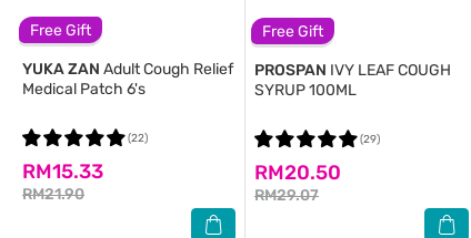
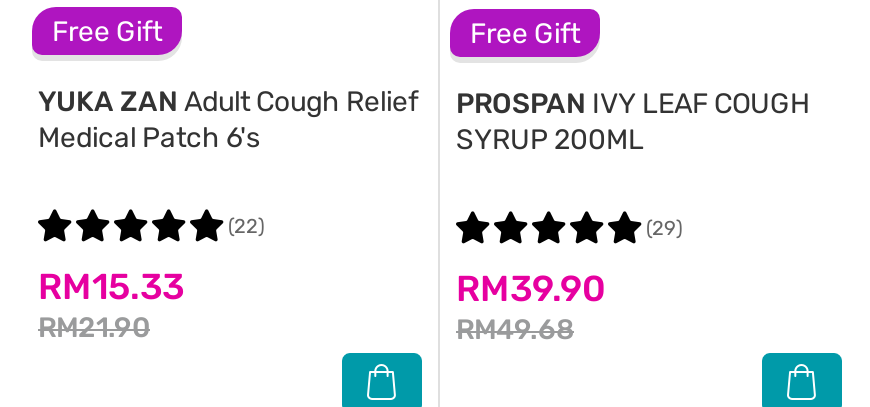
- SYRUP 100ML
+ SYRUP 200ML

- RM20.50
- RM29.07
+ RM39.90
+ RM49.68
